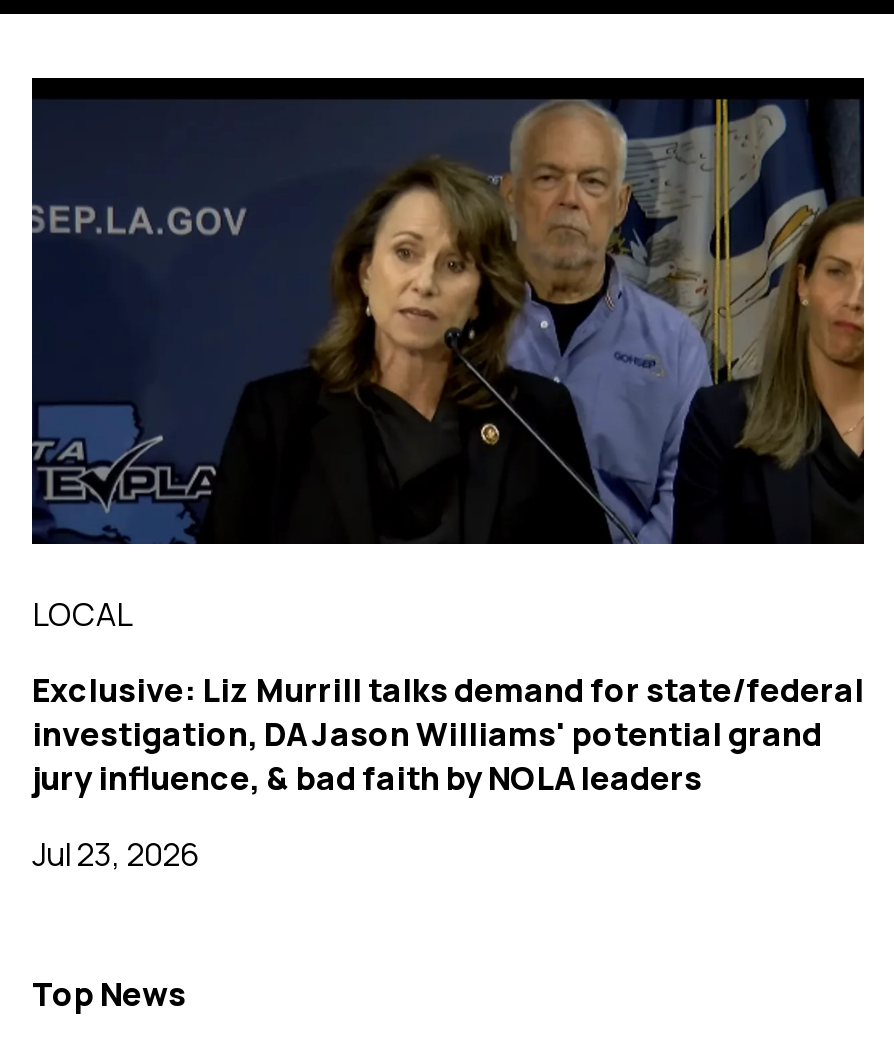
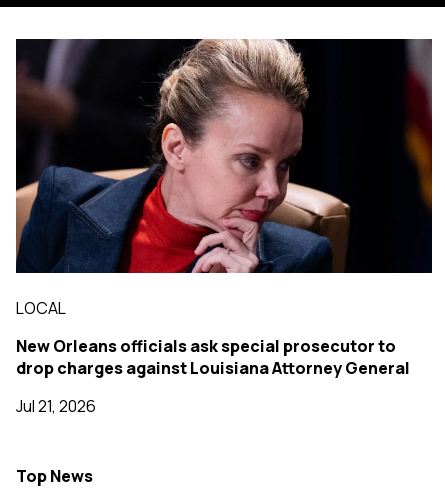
- [image]
+ [image]

- Exclusive: Liz Murrill talks demand for state/federal
- investigation, DA Jason Williams' potential grand
- jury influence, & bad faith by NOLA leaders
+ New Orleans officials ask special prosecutor to
+ drop charges against Louisiana Attorney General

- Jul 23, 2026
+ Jul 21, 2026
